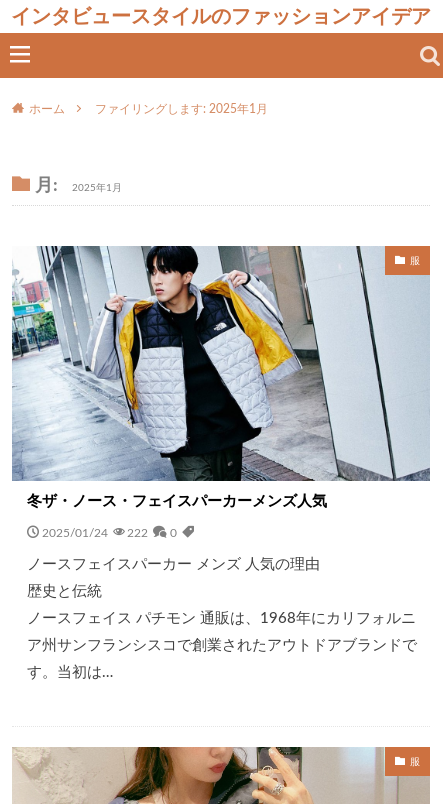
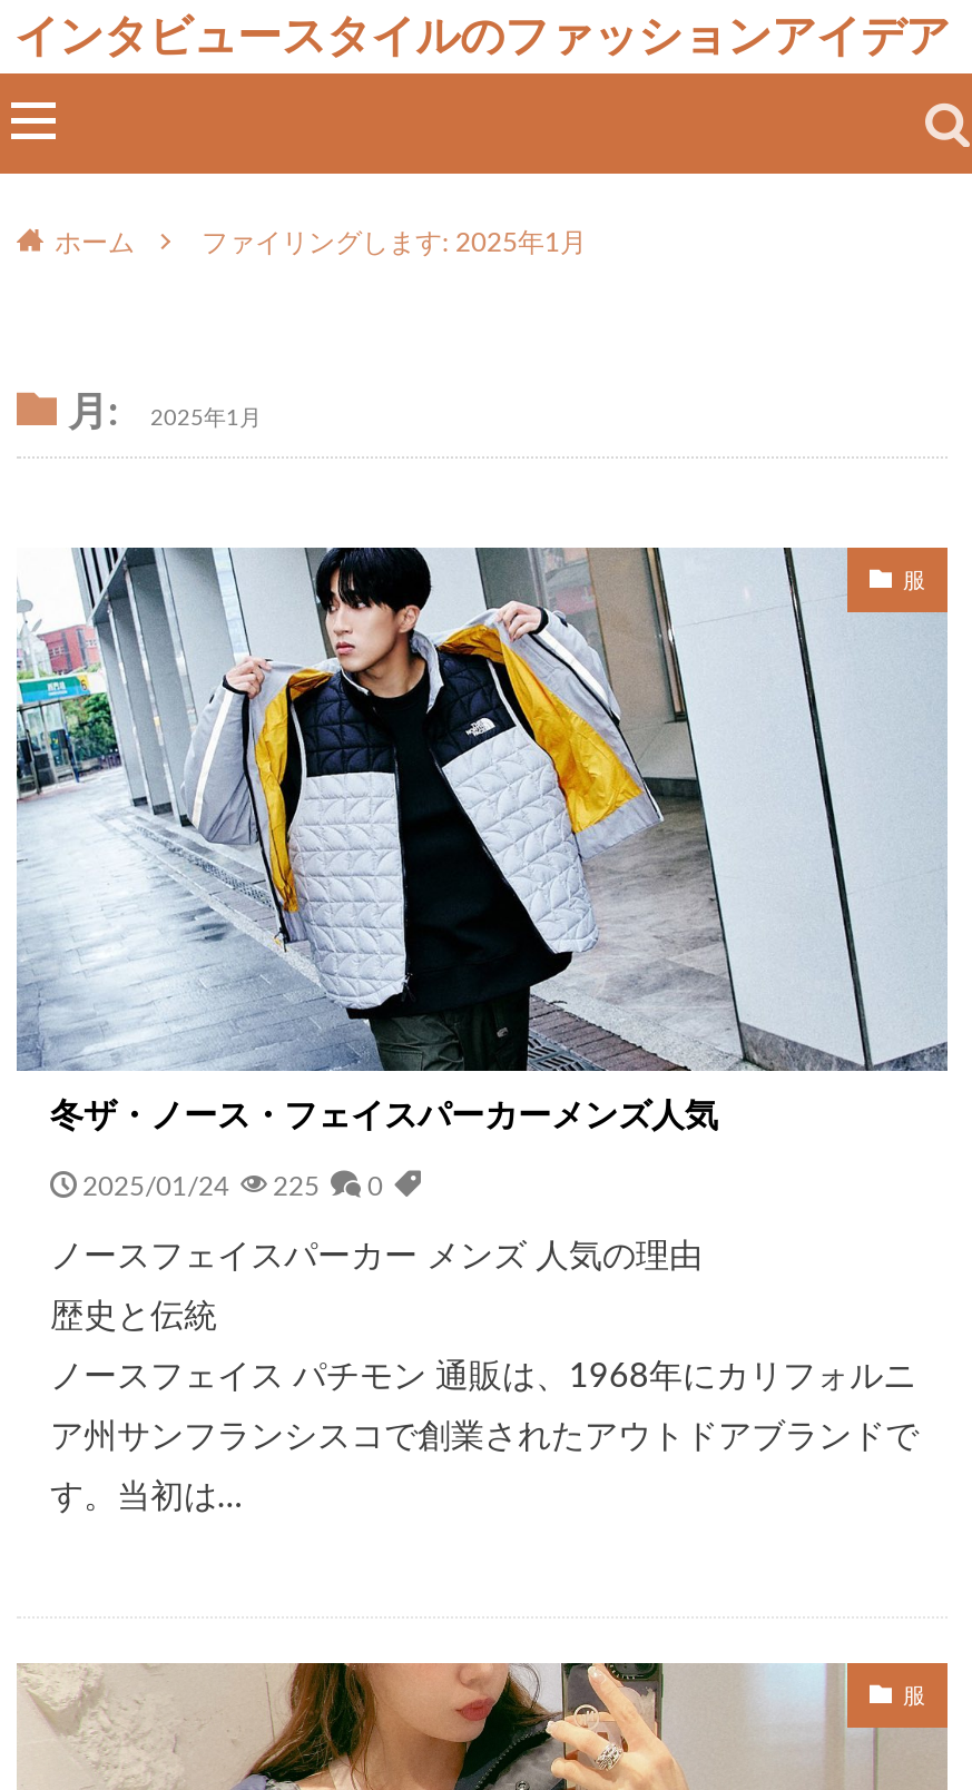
- 2025/01/24 222 0
+ 2025/01/24 225 0
